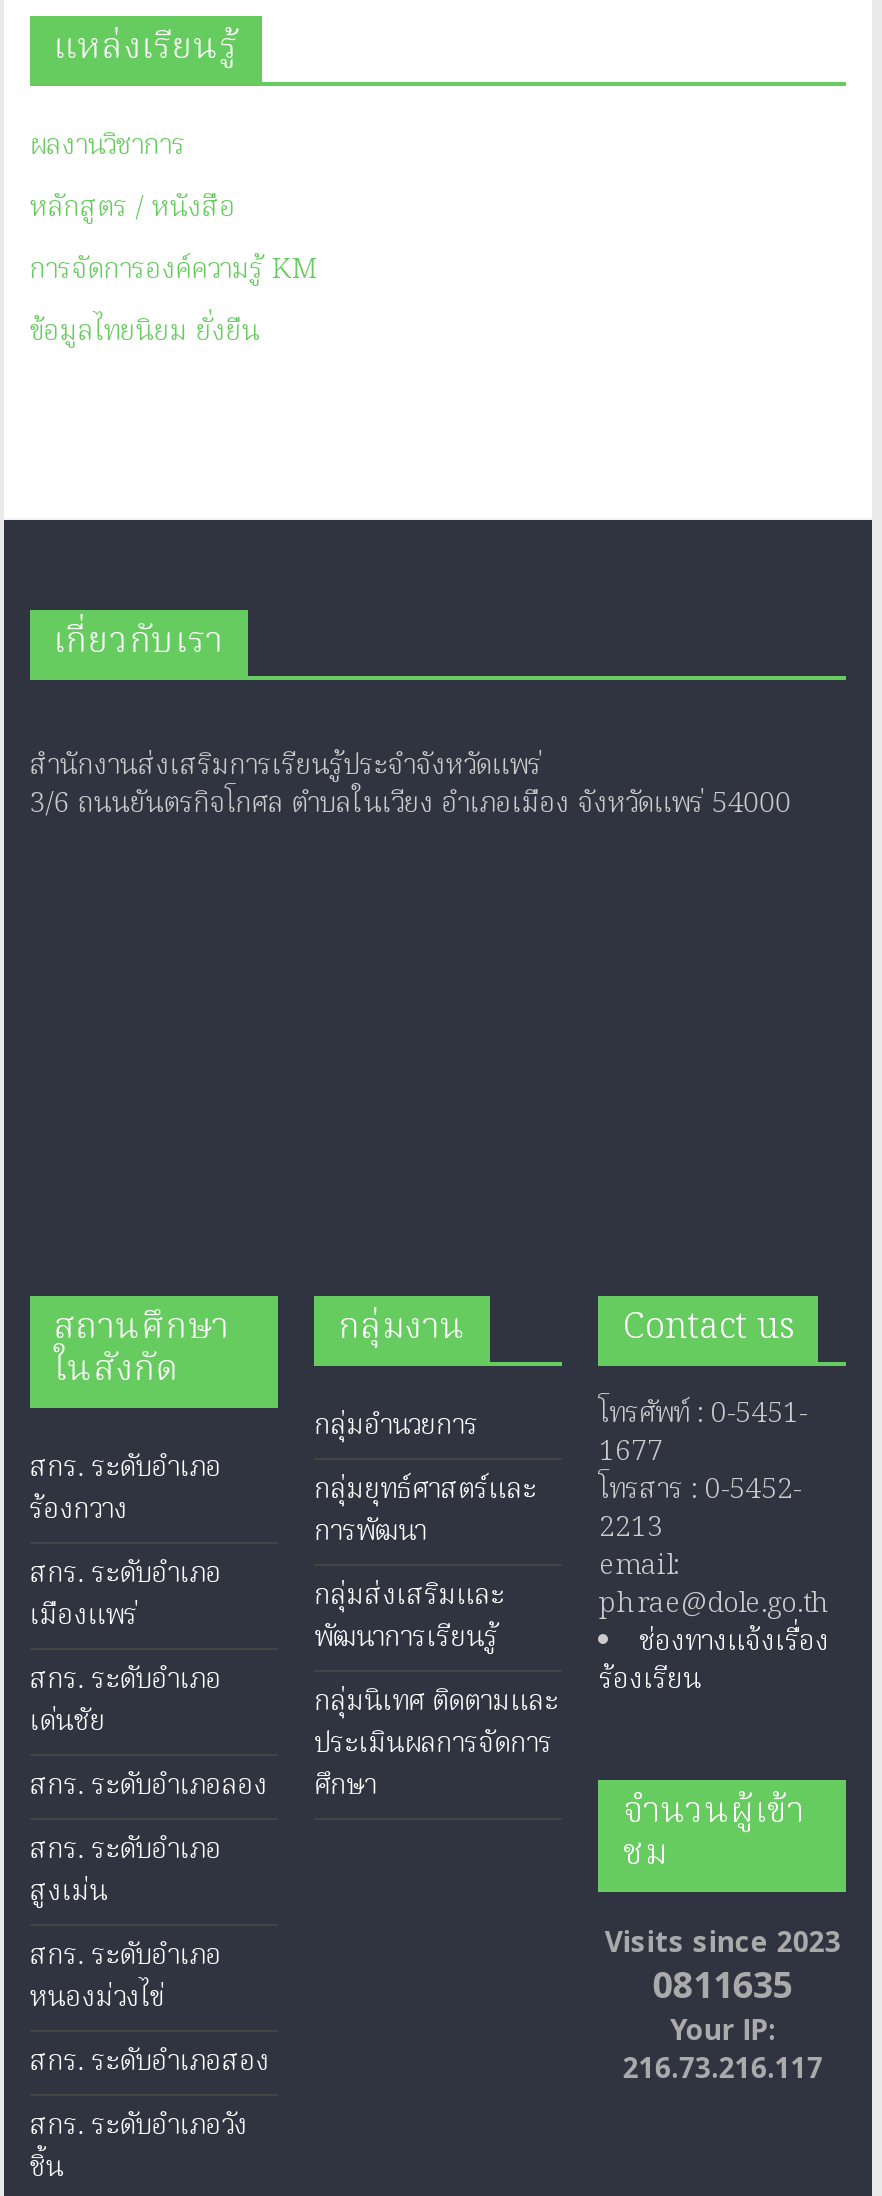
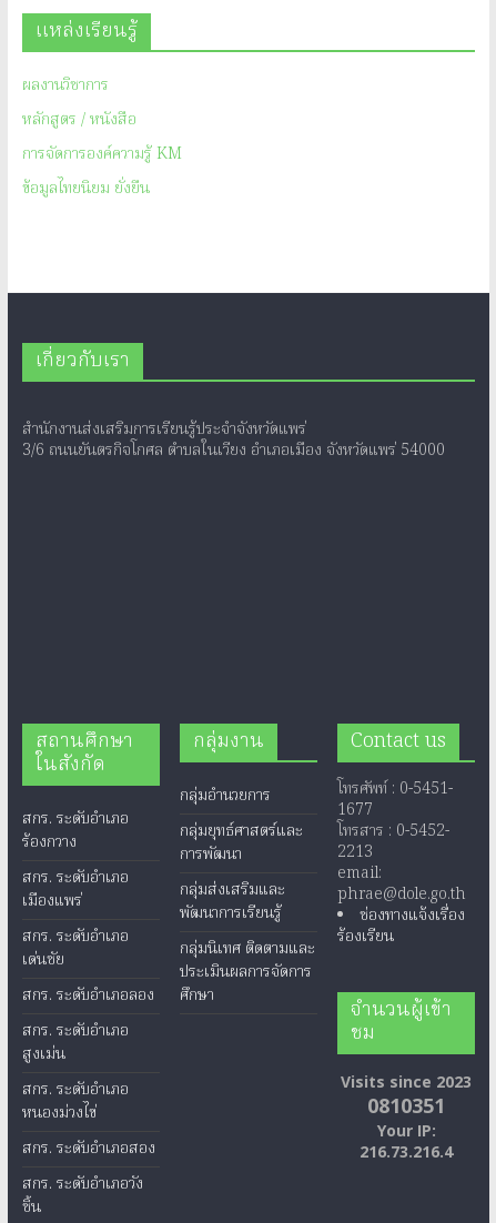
- 0811635
+ 0810351

- 216.73.216.117
+ 216.73.216.4
